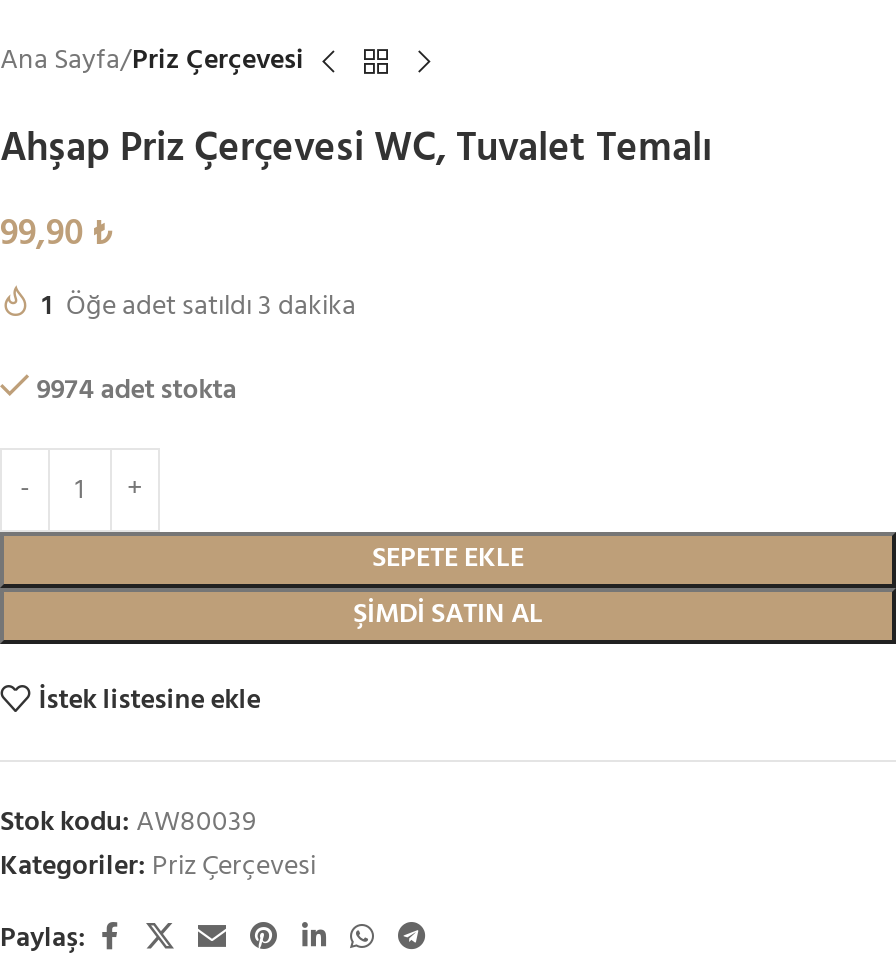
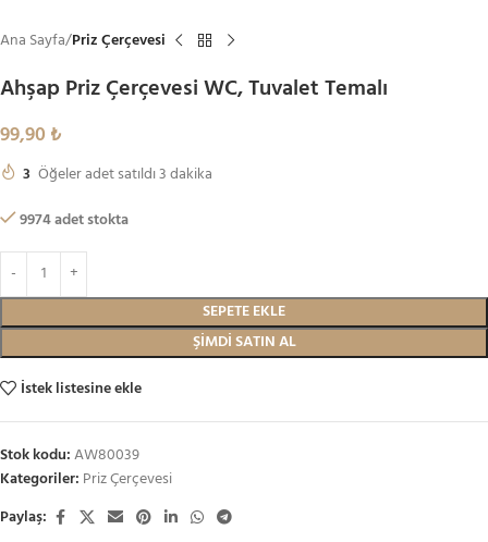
- 1 Öğe adet satıldı 3 dakika
+ 3 Öğeler adet satıldı 3 dakika
